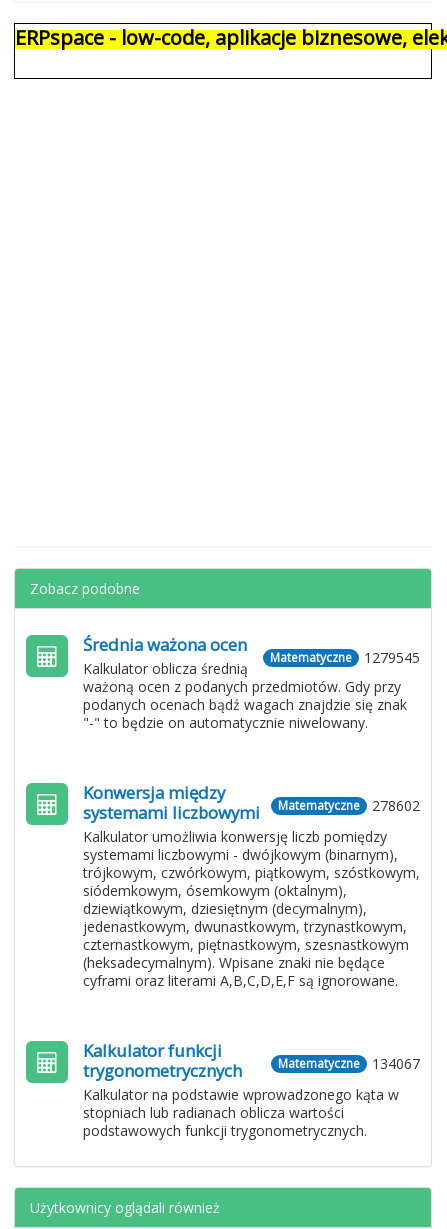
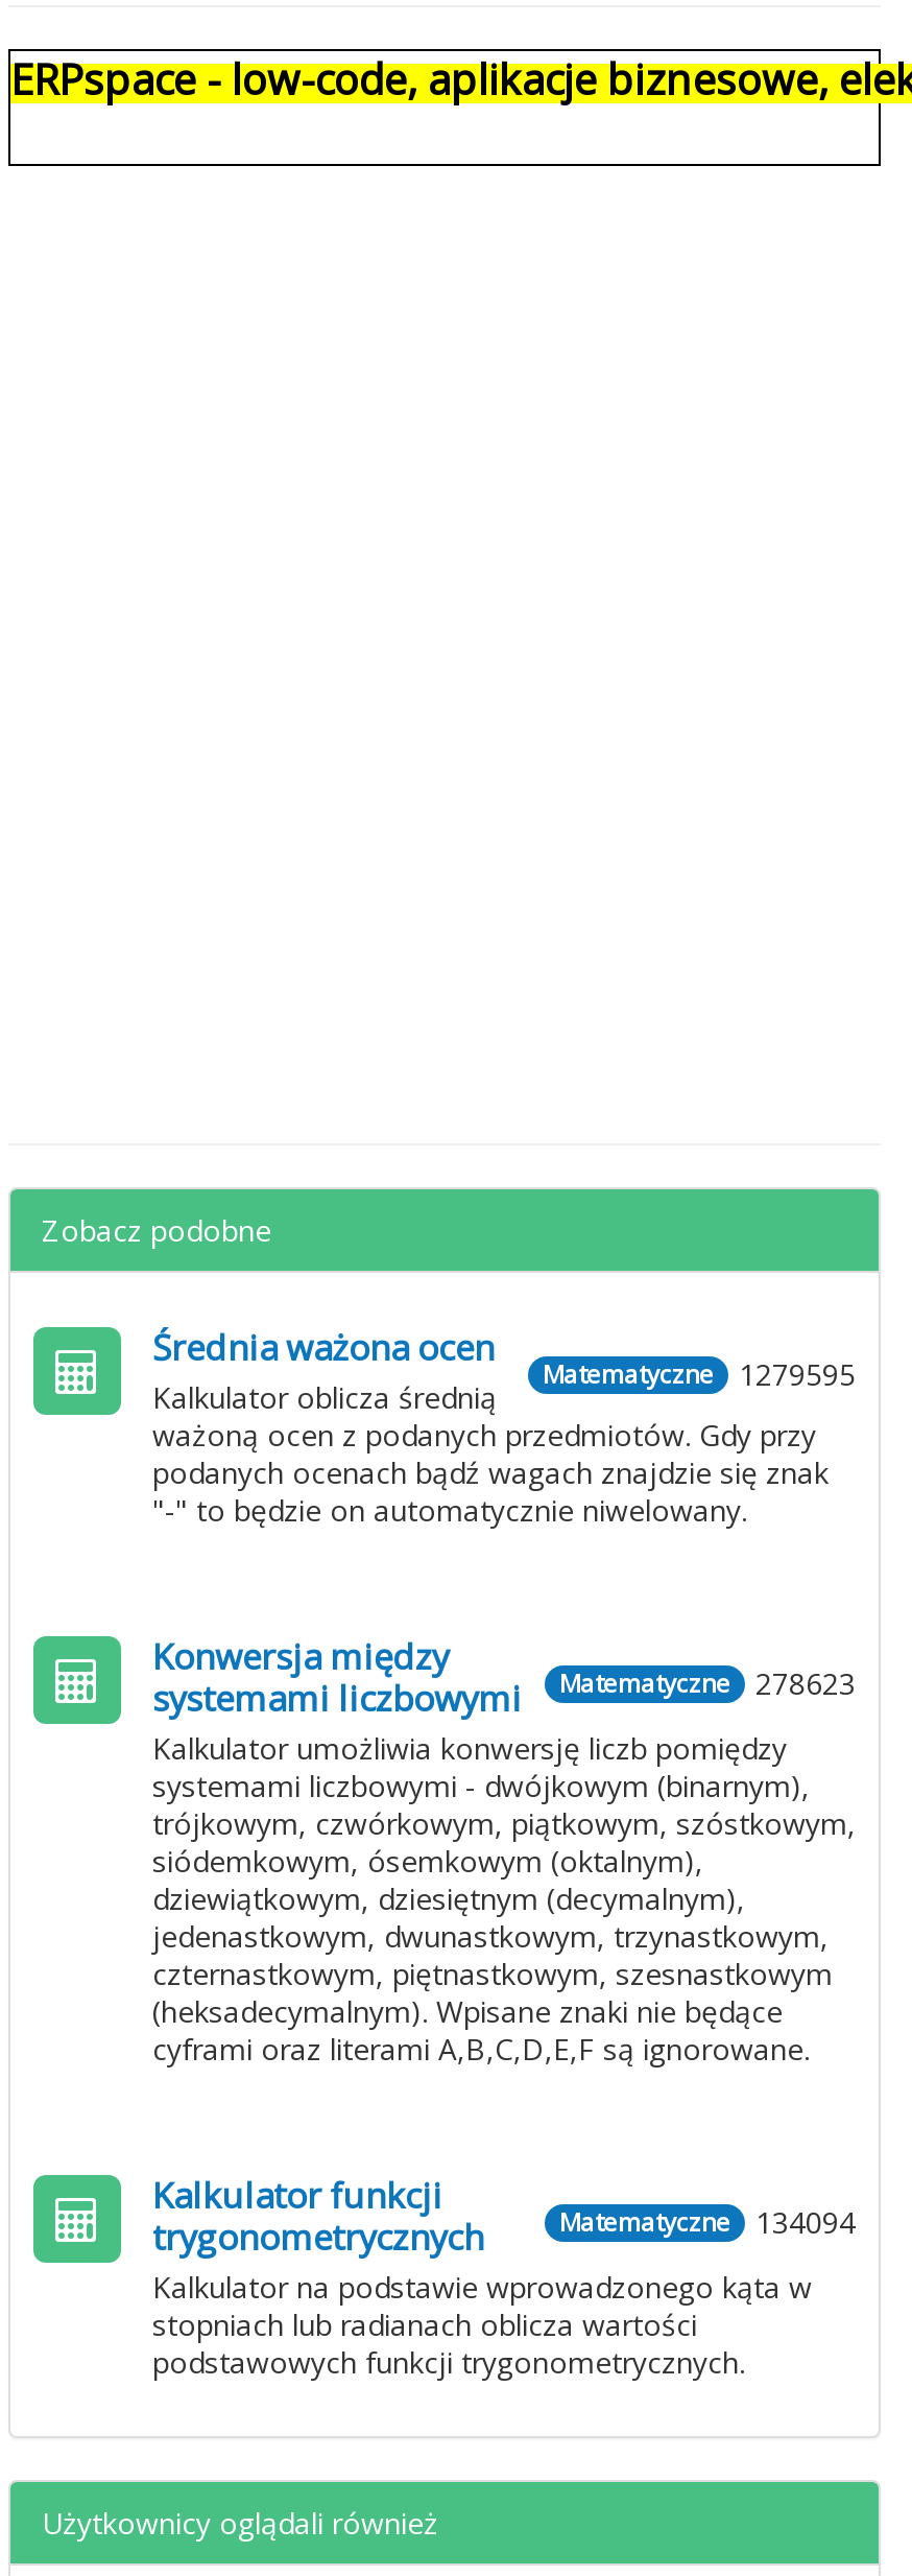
- Matematyczne 1279545
+ Matematyczne 1279595

- systemami liczbowymi Matematyczne 278602
+ systemami liczbowymi Matematyczne 278623

- Matematyczne 134067
+ Matematyczne 134094
